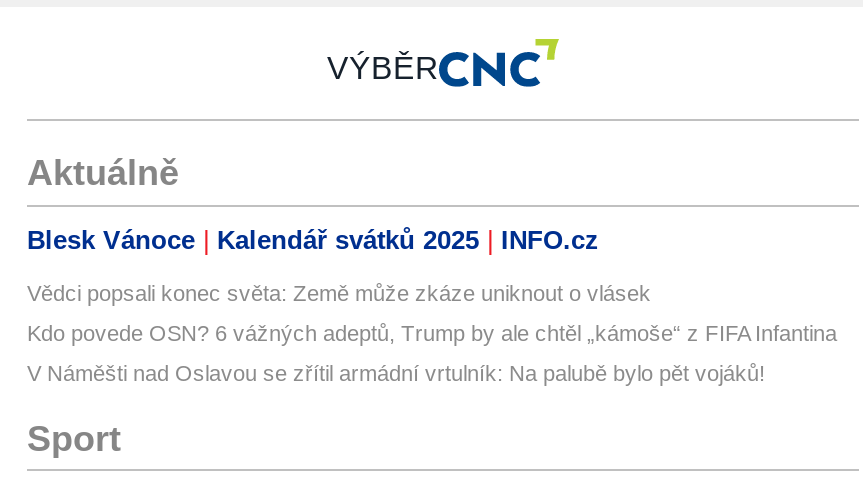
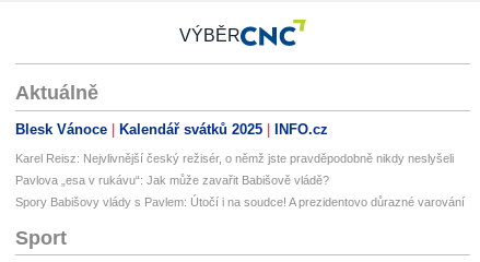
- Vědci popsali konec světa: Země může zkáze uniknout o vlásek
+ Karel Reisz: Nejvlivnější český režisér, o němž jste pravděpodobně nikdy neslyšeli

- Kdo povede OSN? 6 vážných adeptů, Trump by ale chtěl „kámoše“ z FIFA Infantina
+ Pavlova „esa v rukávu“: Jak může zavařit Babišově vládě?

- V Náměšti nad Oslavou se zřítil armádní vrtulník: Na palubě bylo pět vojáků!
+ Spory Babišovy vlády s Pavlem: Útočí i na soudce! A prezidentovo důrazné varování
